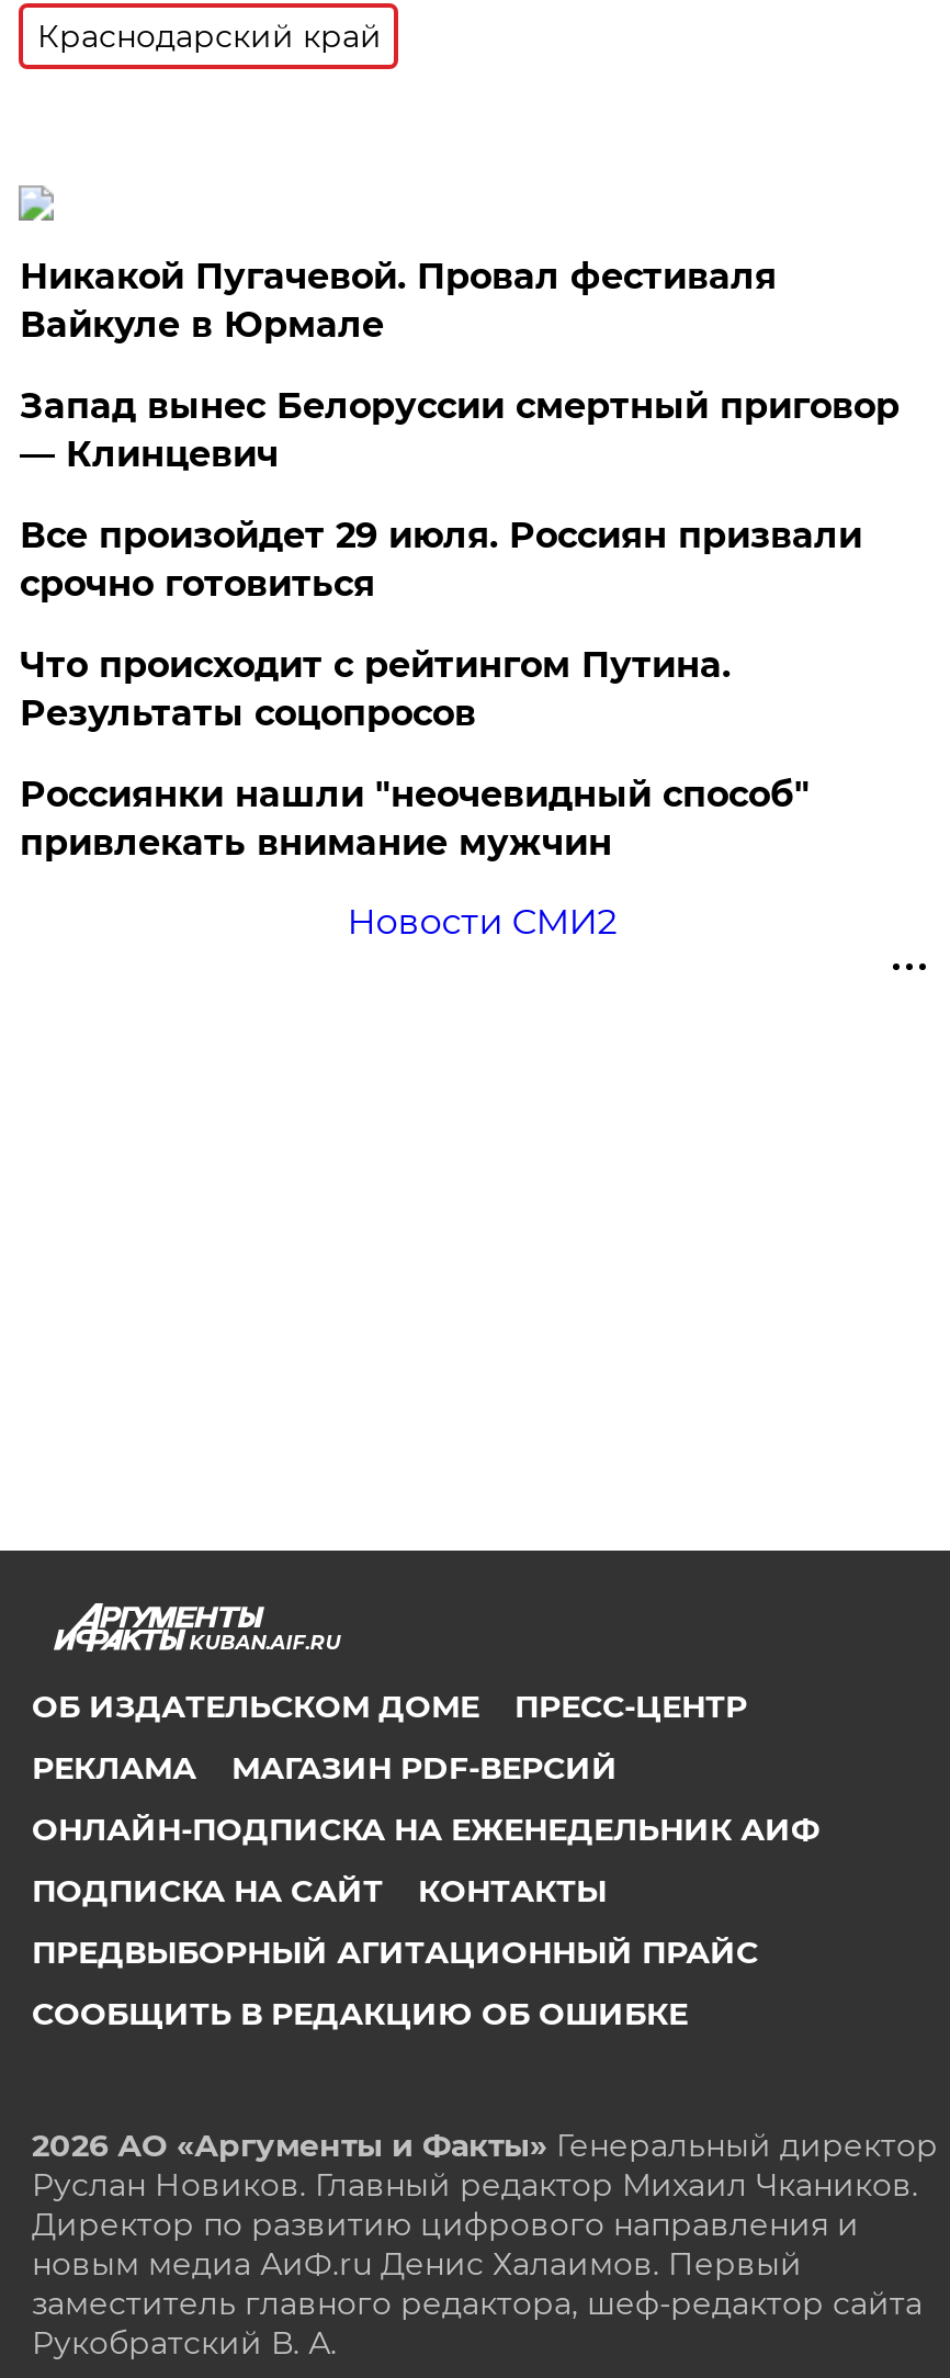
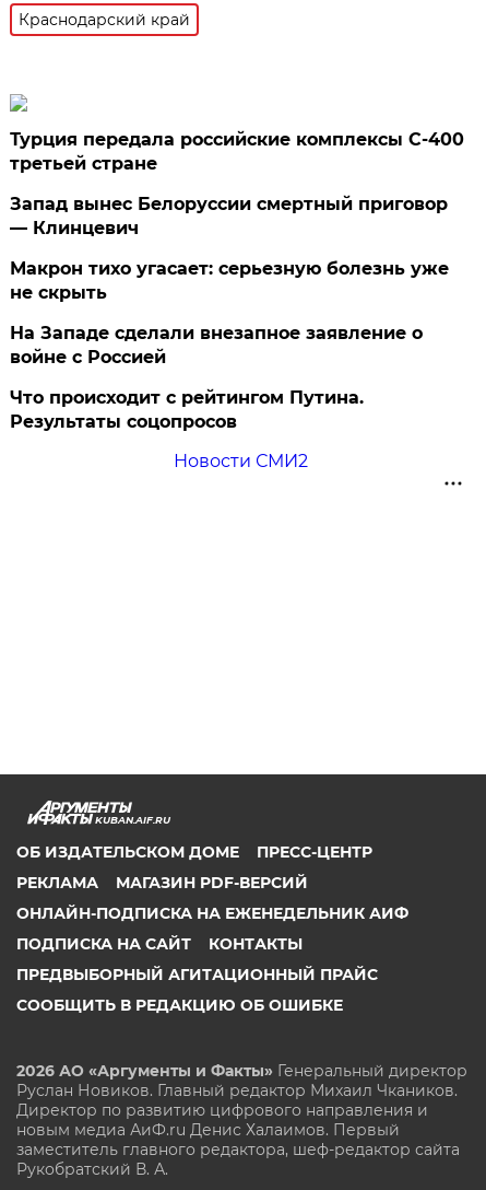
- Никакой Пугачевой. Провал фестиваля
- Вайкуле в Юрмале
+ Турция передала российские комплексы С-400
+ третьей стране

- Все произойдет 29 июля. Россиян призвали
- срочно готовиться
+ Макрон тихо угасает: серьезную болезнь уже
+ не скрыть
+ На Западе сделали внезапное заявление о
+ войне с Россией

moved down: Что происходит с рейтингом Путина. | Результаты соцопросов

- Россиянки нашли "неочевидный способ"
- привлекать внимание мужчин
